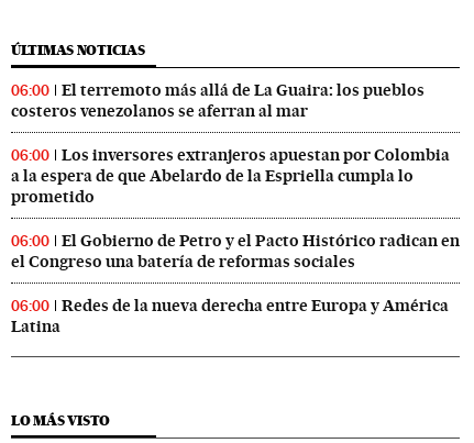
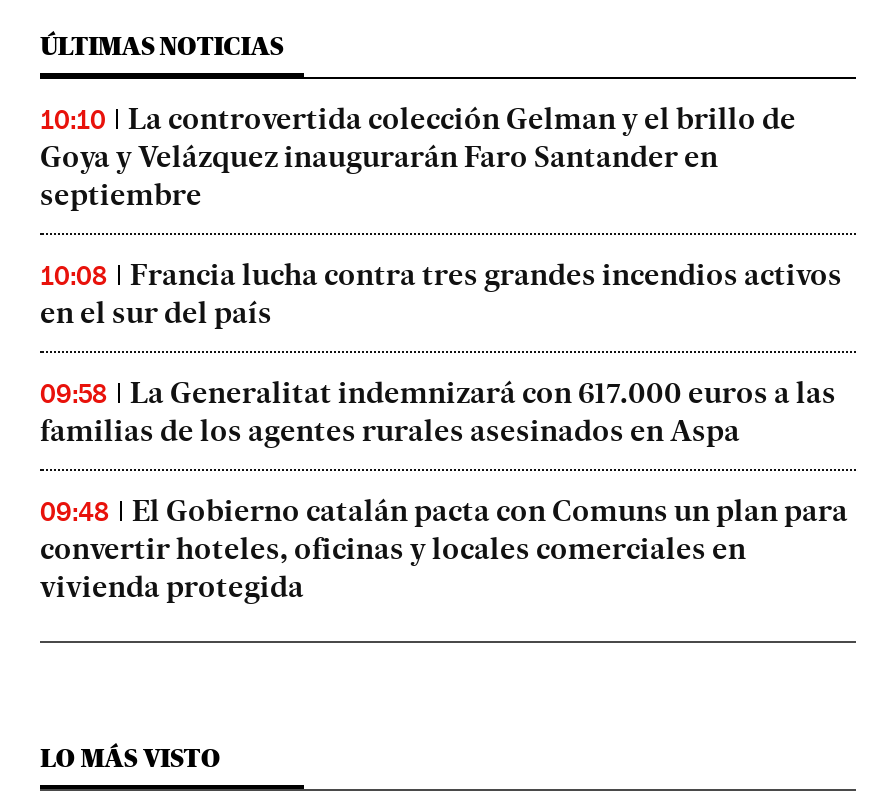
- 06:00
- El terremoto más allá de La Guaira: los pueblos
- costeros venezolanos se aferran al mar
+ 10:10
+ La controvertida colección Gelman y el brillo de
+ Goya y Velázquez inaugurarán Faro Santander en
+ septiembre

- 06:00
- Los inversores extranjeros apuestan por Colombia
- a la espera de que Abelardo de la Espriella cumpla lo
- prometido
+ 10:08
+ Francia lucha contra tres grandes incendios activos
+ en el sur del país

- 06:00
- El Gobierno de Petro y el Pacto Histórico radican en
- el Congreso una batería de reformas sociales
+ 09:58
+ La Generalitat indemnizará con 617.000 euros a las
+ familias de los agentes rurales asesinados en Aspa

- 06:00
- Redes de la nueva derecha entre Europa y América
- Latina
+ 09:48
+ El Gobierno catalán pacta con Comuns un plan para
+ convertir hoteles, oficinas y locales comerciales en
+ vivienda protegida
